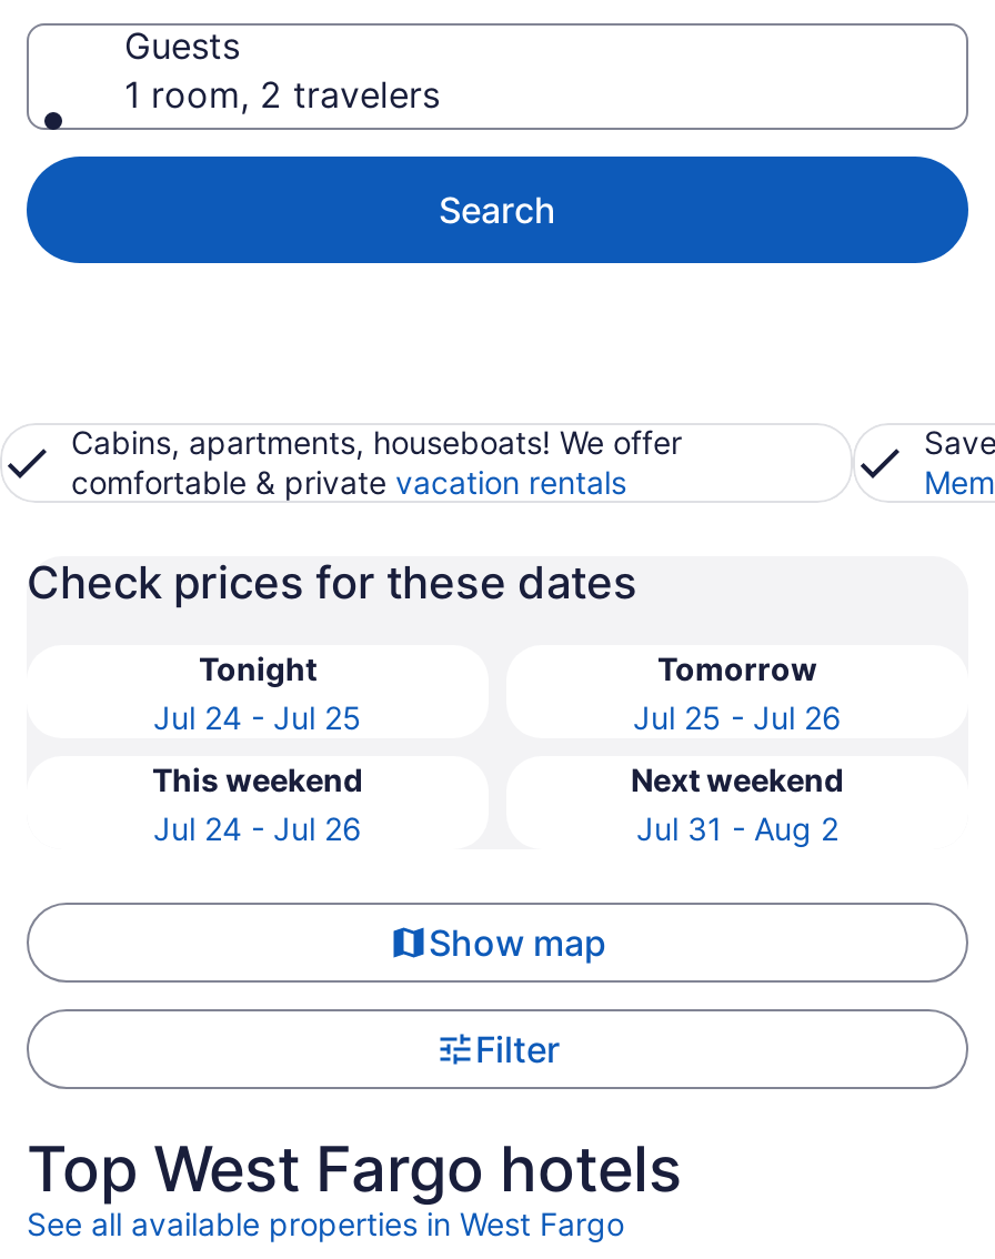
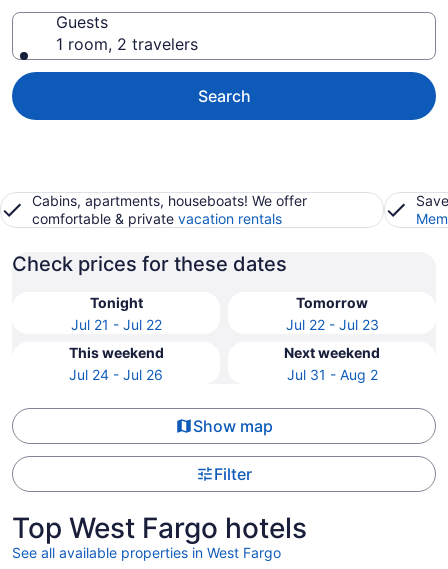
- Jul 24 - Jul 25
+ Jul 21 - Jul 22

- Jul 25 - Jul 26
+ Jul 22 - Jul 23
